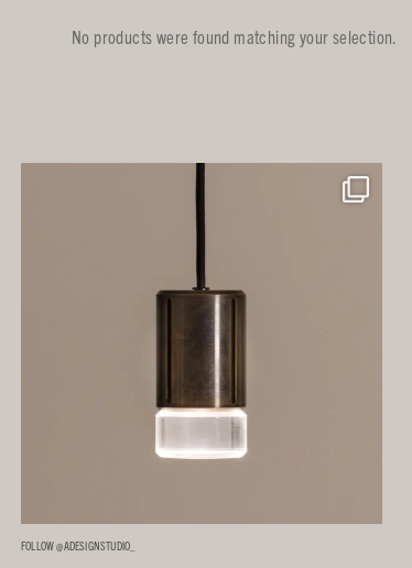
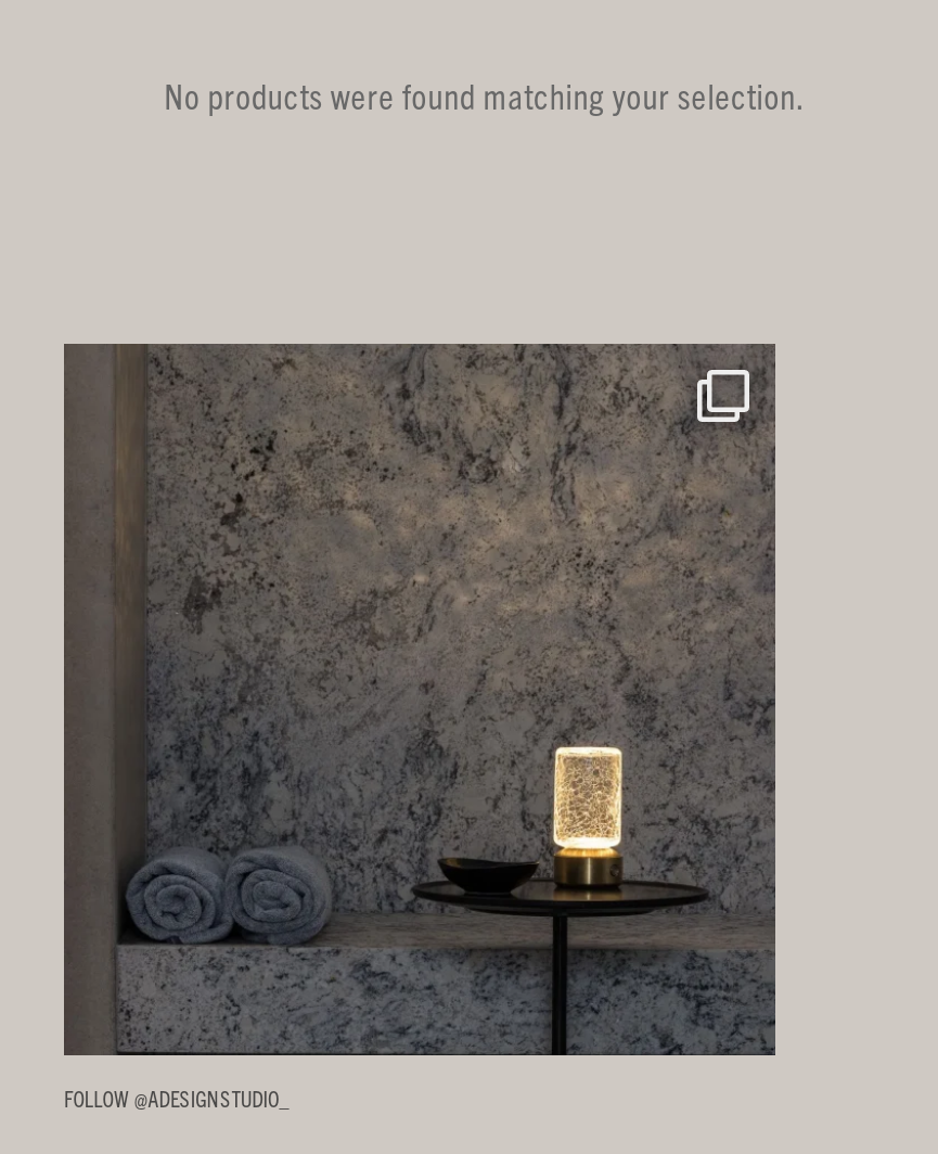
- [image]
+ [image]
